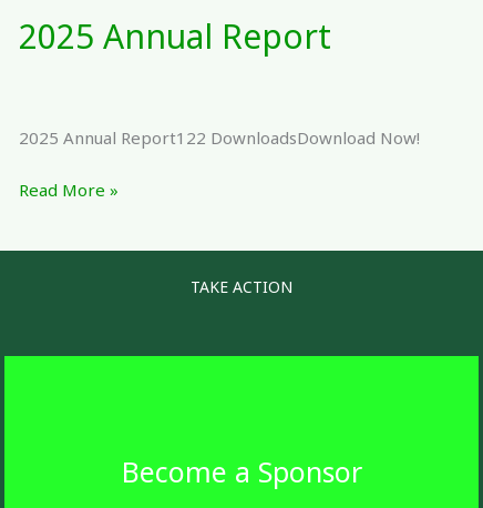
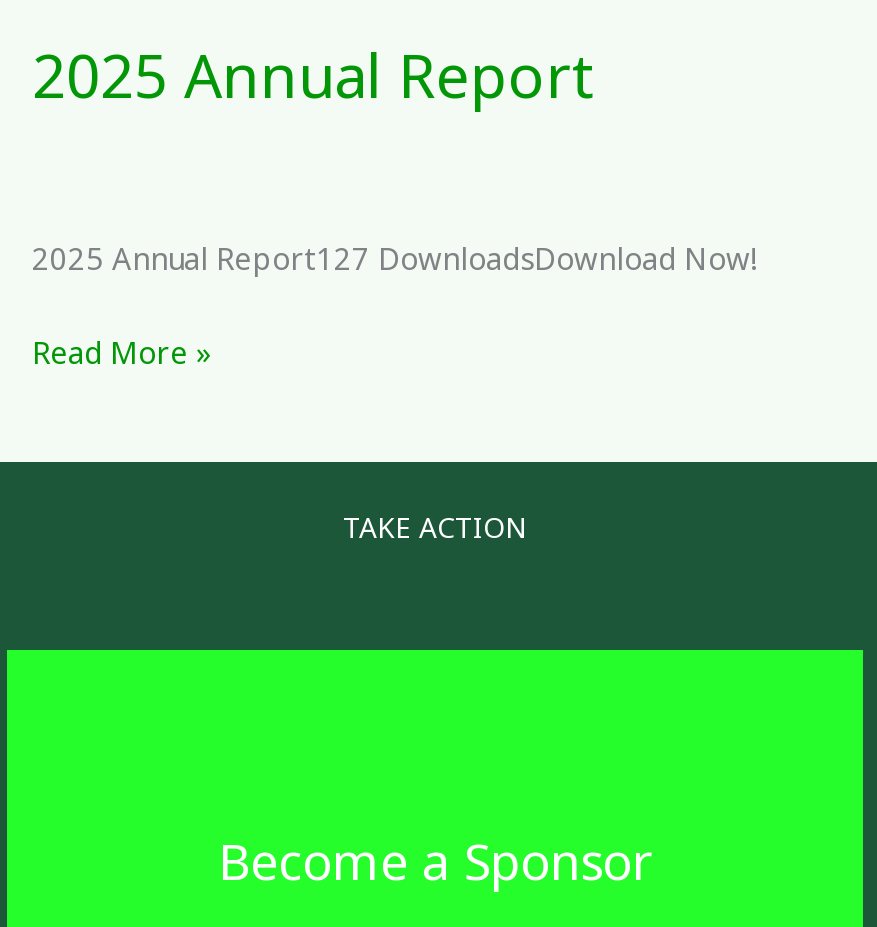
- 2025 Annual Report122 DownloadsDownload Now!
+ 2025 Annual Report127 DownloadsDownload Now!
